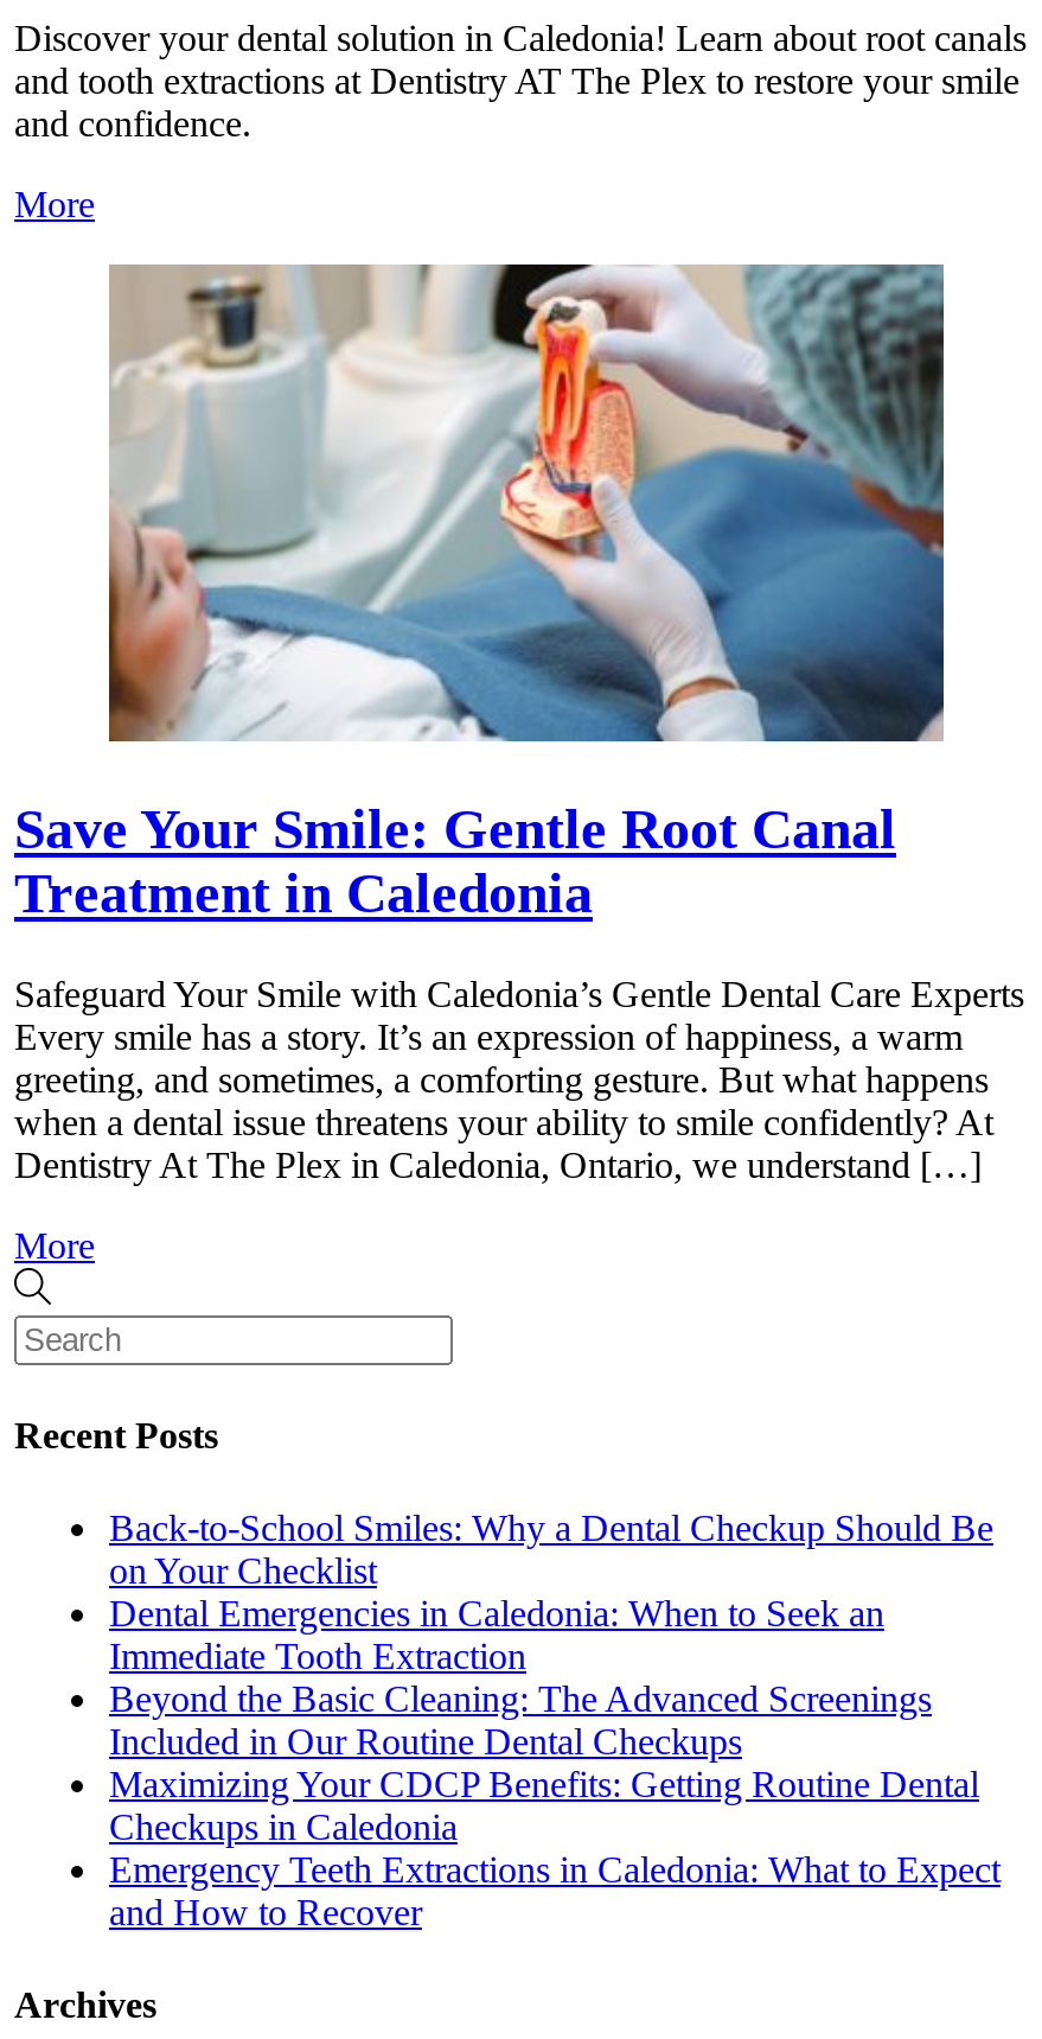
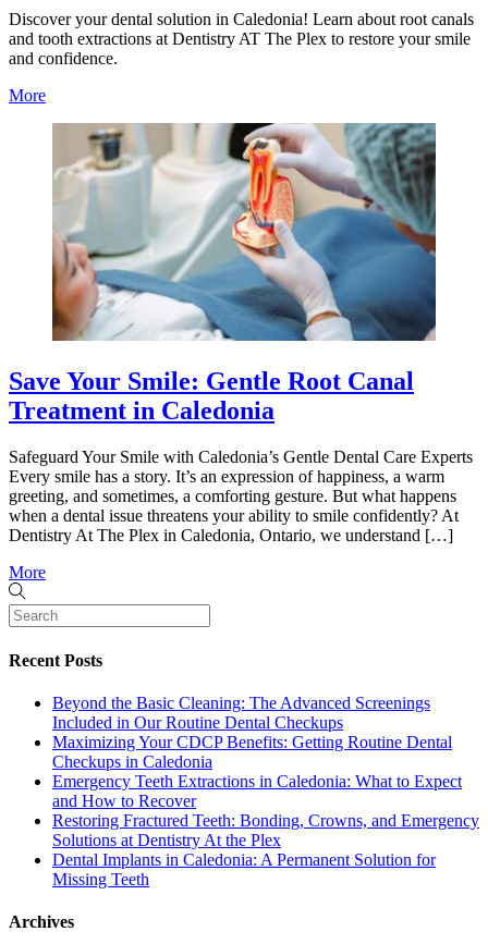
- Back-to-School Smiles: Why a Dental Checkup Should Be
- on Your Checklist
- Dental Emergencies in Caledonia: When to Seek an
- Immediate Tooth Extraction

moved up: Beyond the Basic Cleaning: The Advanced Screenings | Included in Our Routine Dental Checkups | Maximizing Your CDCP Benefits: Getting Routine Dental | Checkups in Caledonia | Emergency Teeth Extractions in Caledonia: What to Expect | and How to Recover

+ Restoring Fractured Teeth: Bonding, Crowns, and Emergency
+ Solutions at Dentistry At the Plex
+ Dental Implants in Caledonia: A Permanent Solution for
+ Missing Teeth
